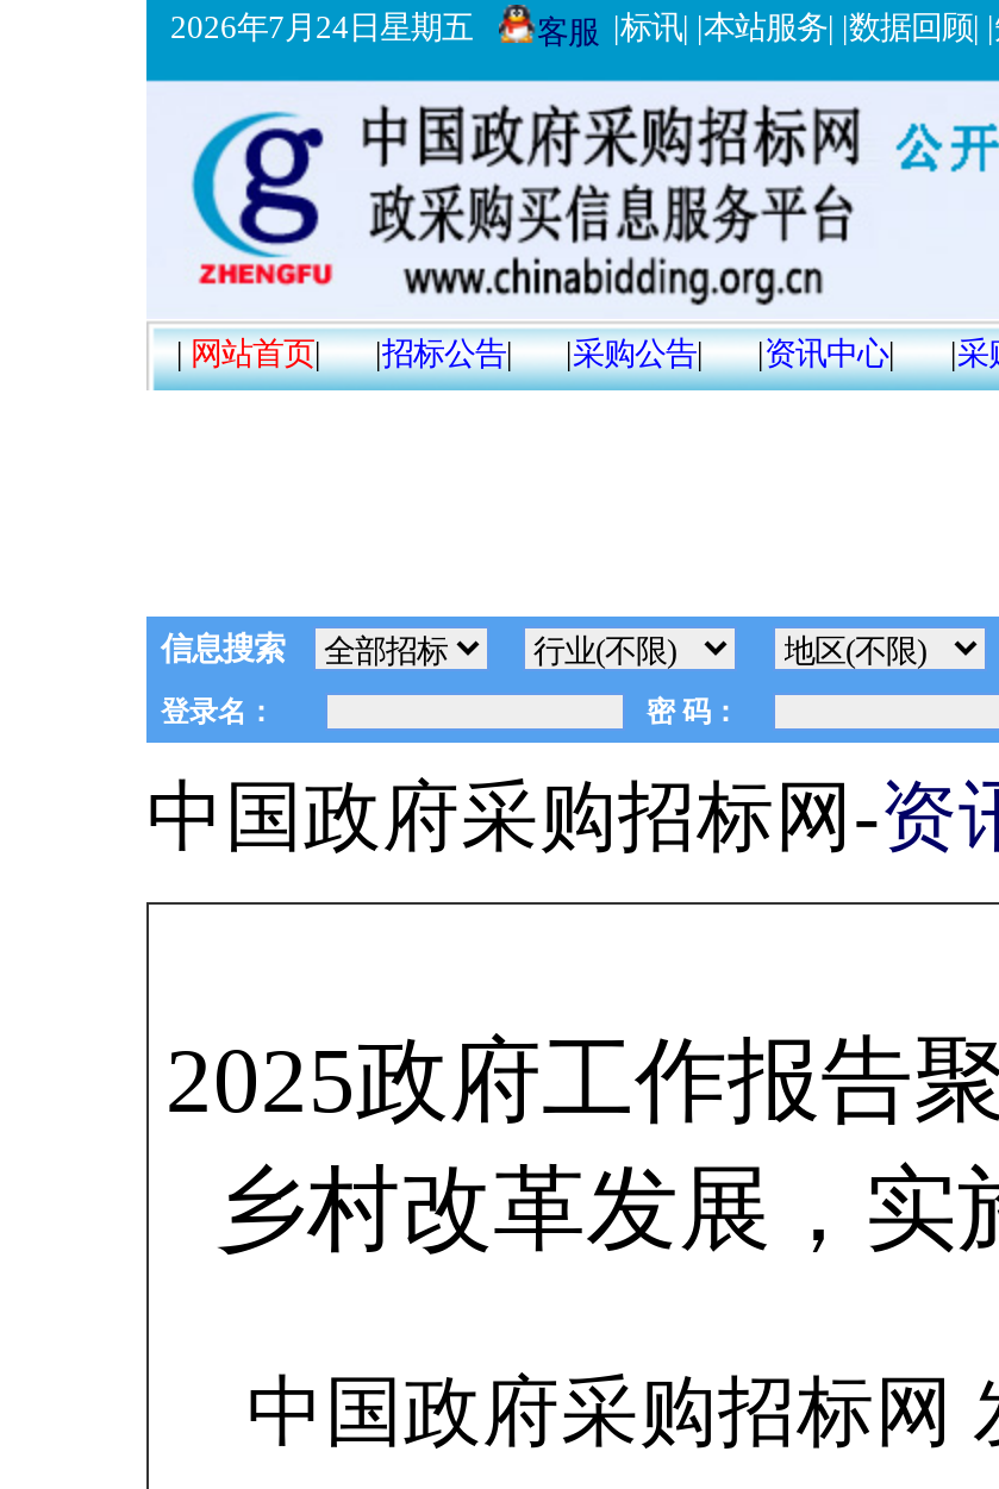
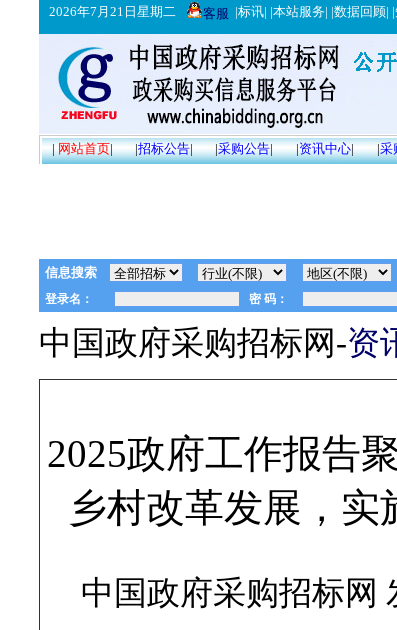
- 2026年7月24日星期五
+ 2026年7月21日星期二
